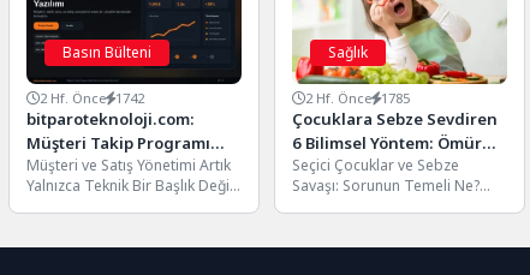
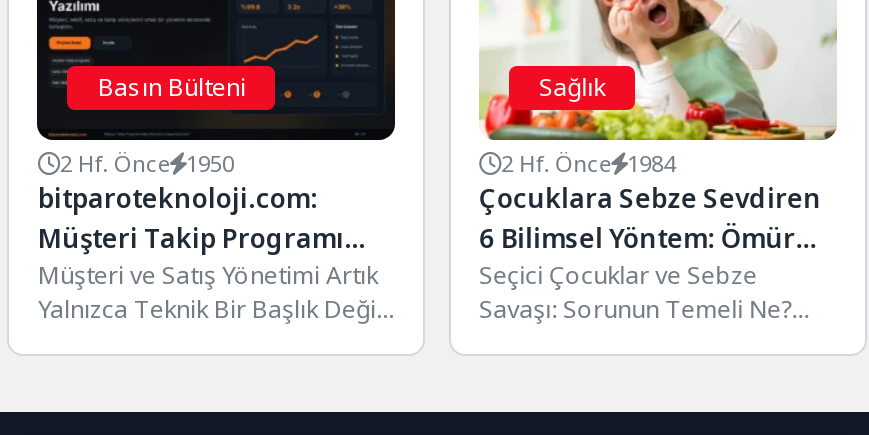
- 2 Hf. Önce 1742
+ 2 Hf. Önce 1950

- 2 Hf. Önce 1785
+ 2 Hf. Önce 1984
